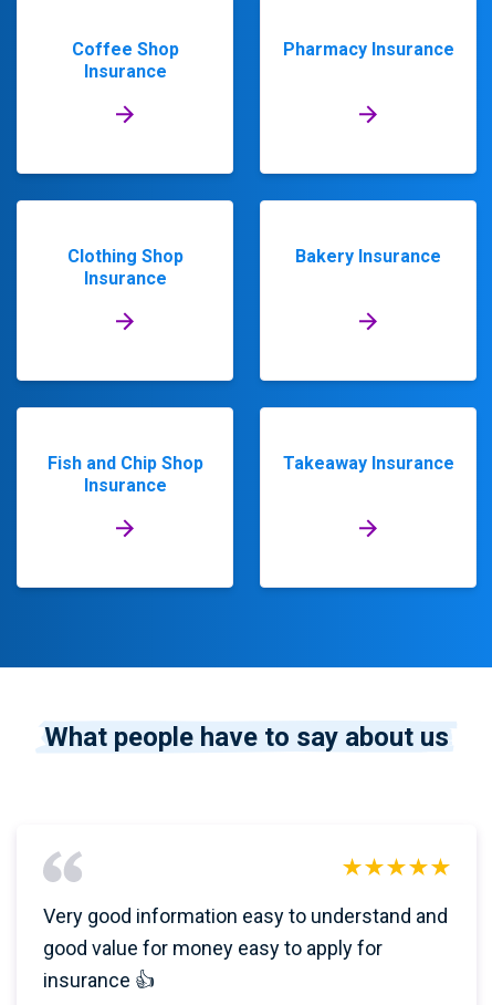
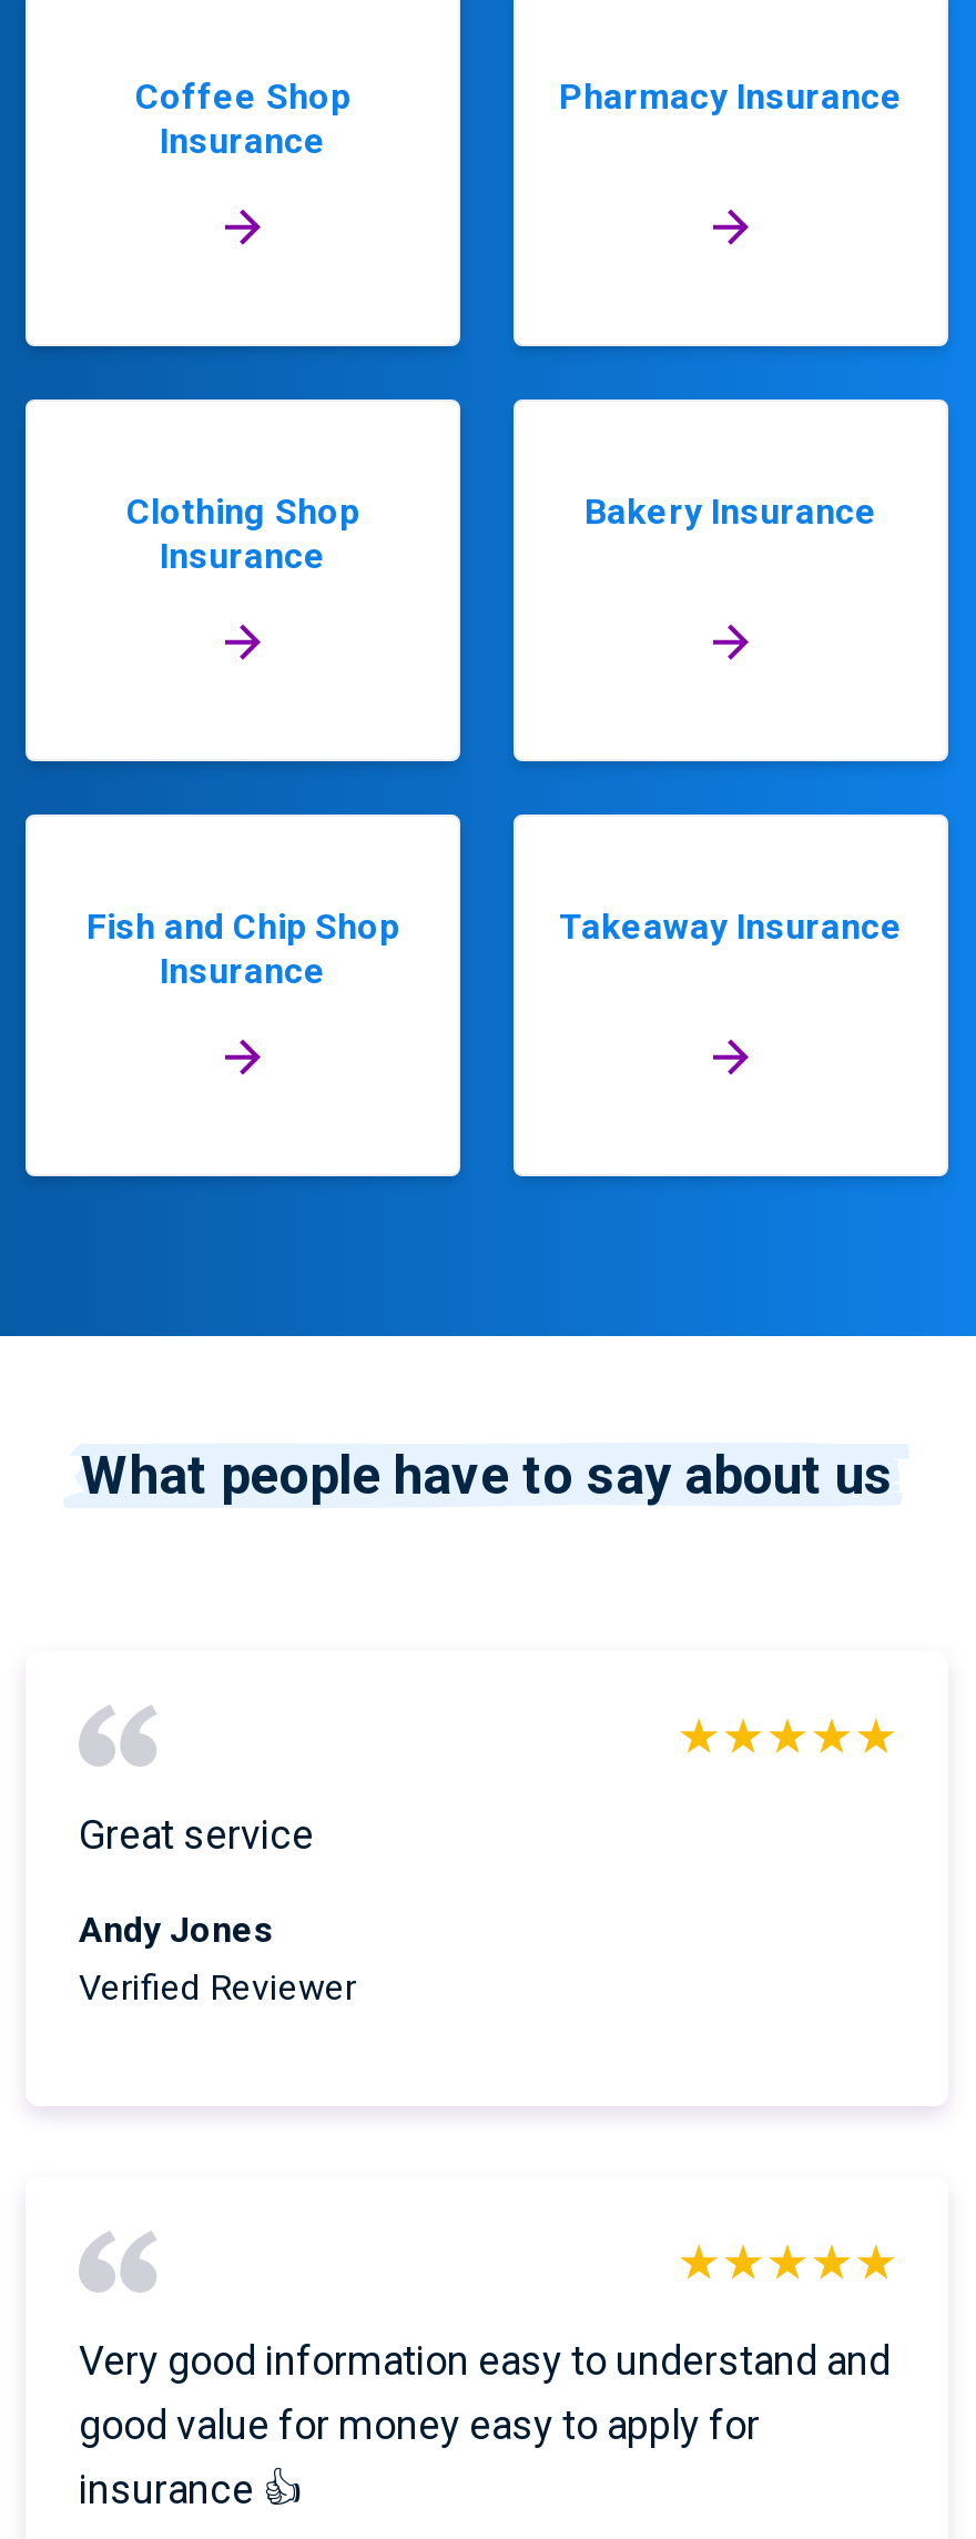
+ Great service
+ Andy Jones
+ Verified Reviewer
